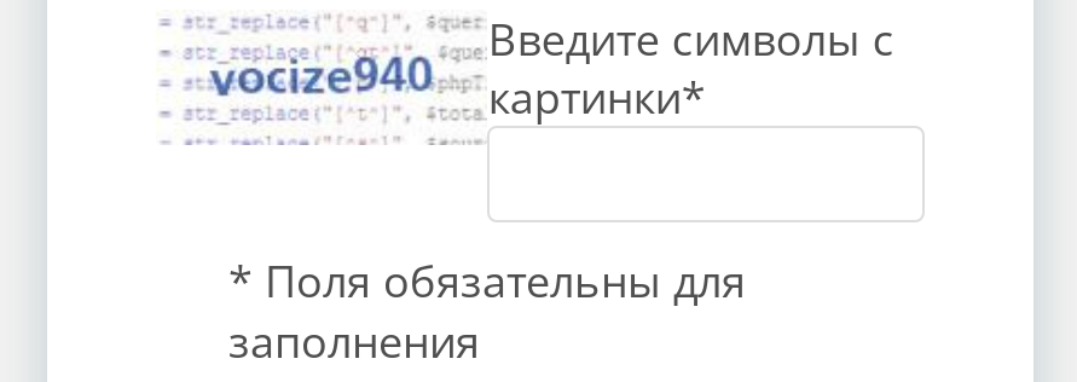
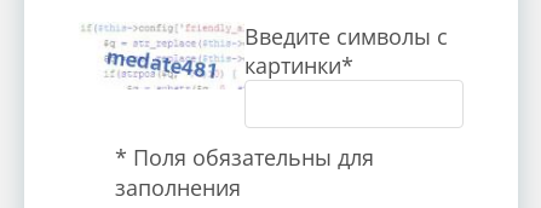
- [image]
+ [image]
